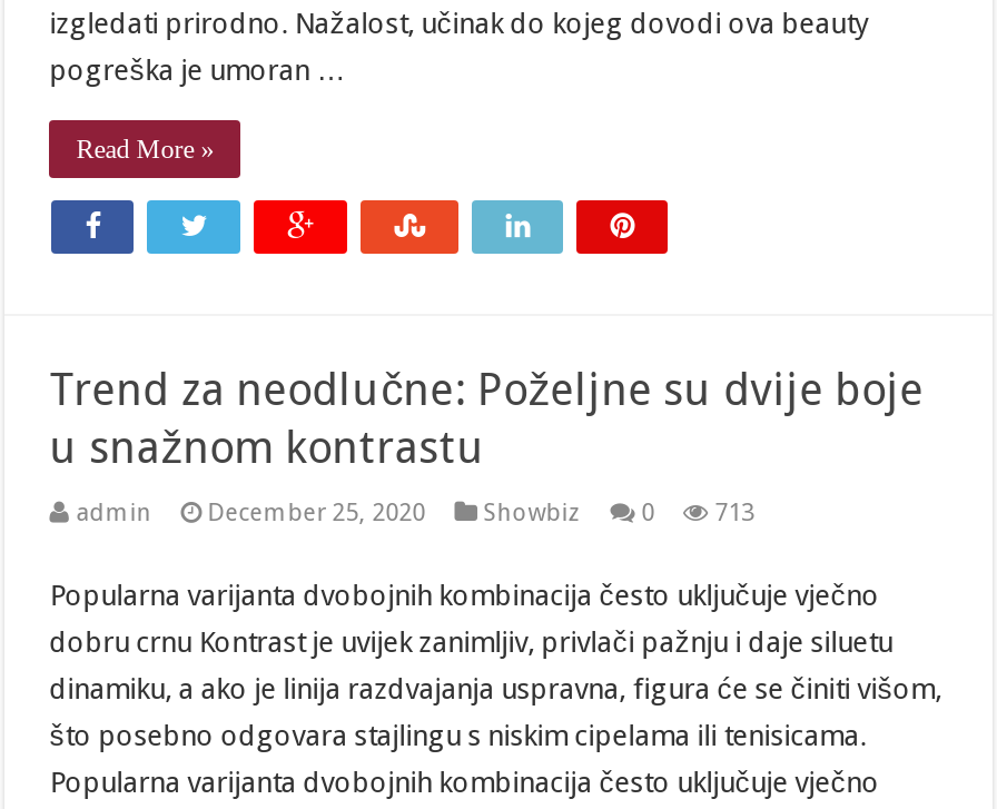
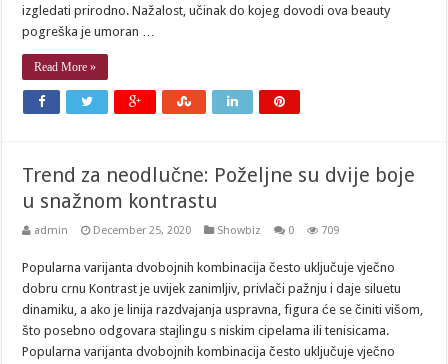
- 713
+ 709
